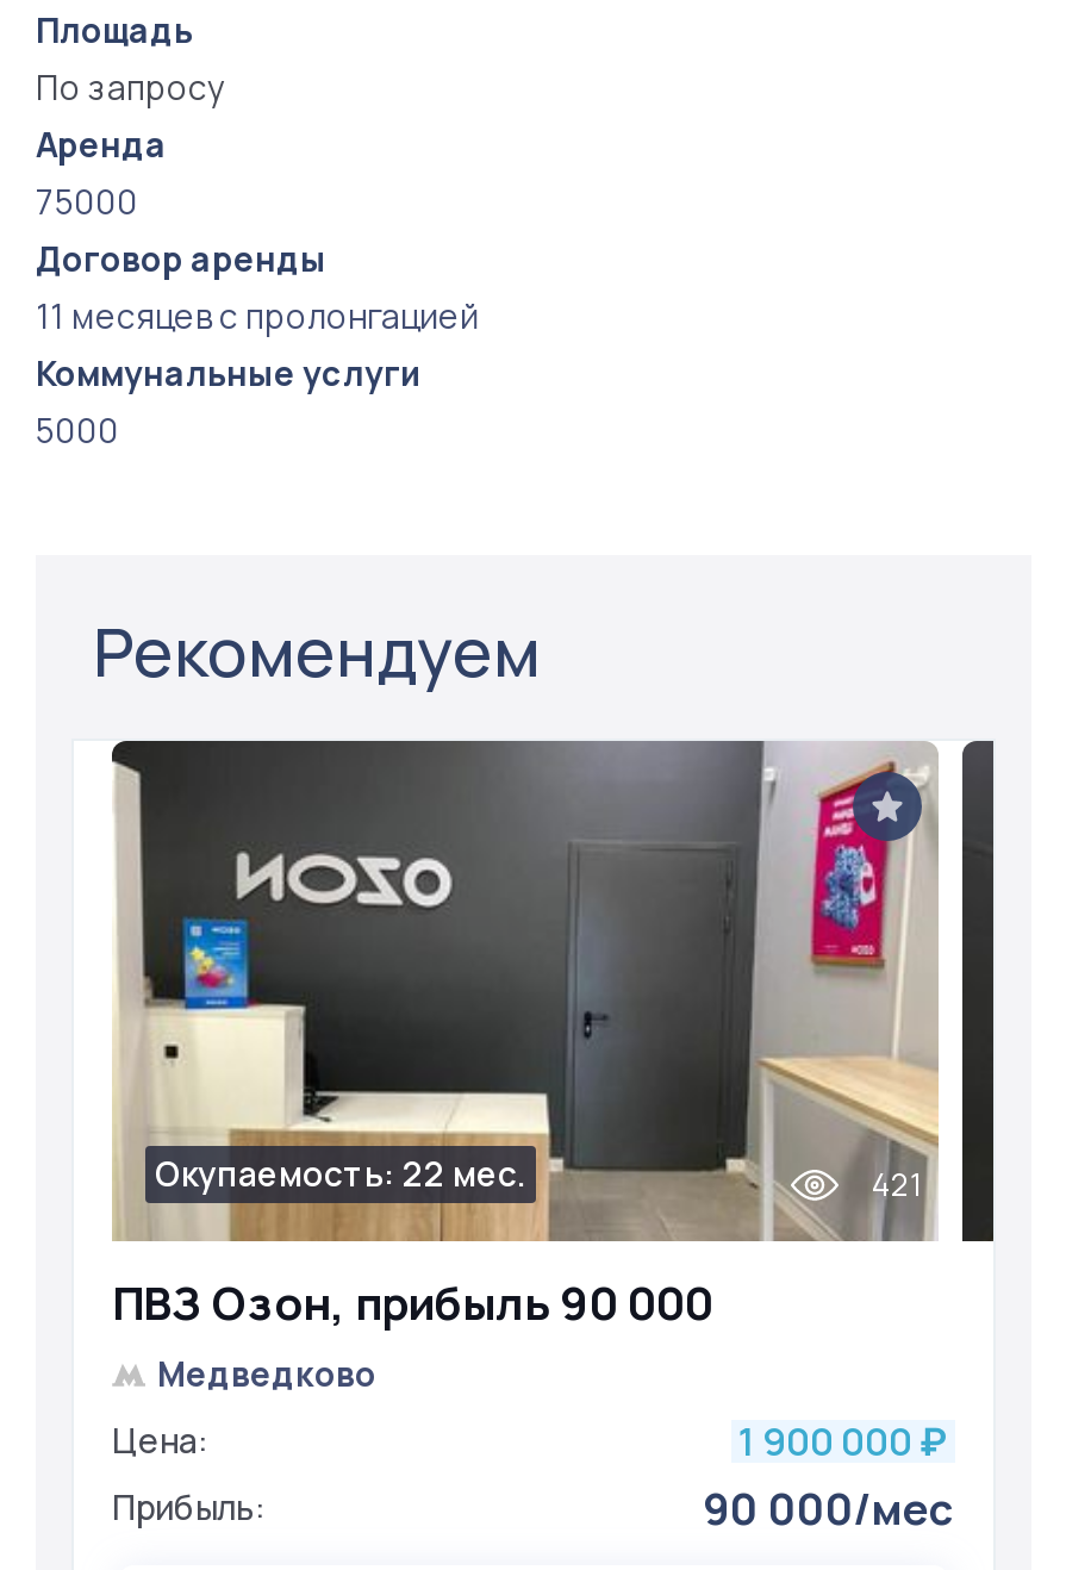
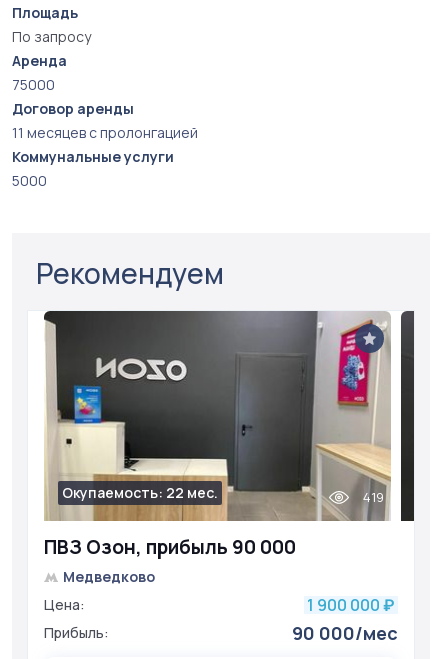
- 421
+ 419
